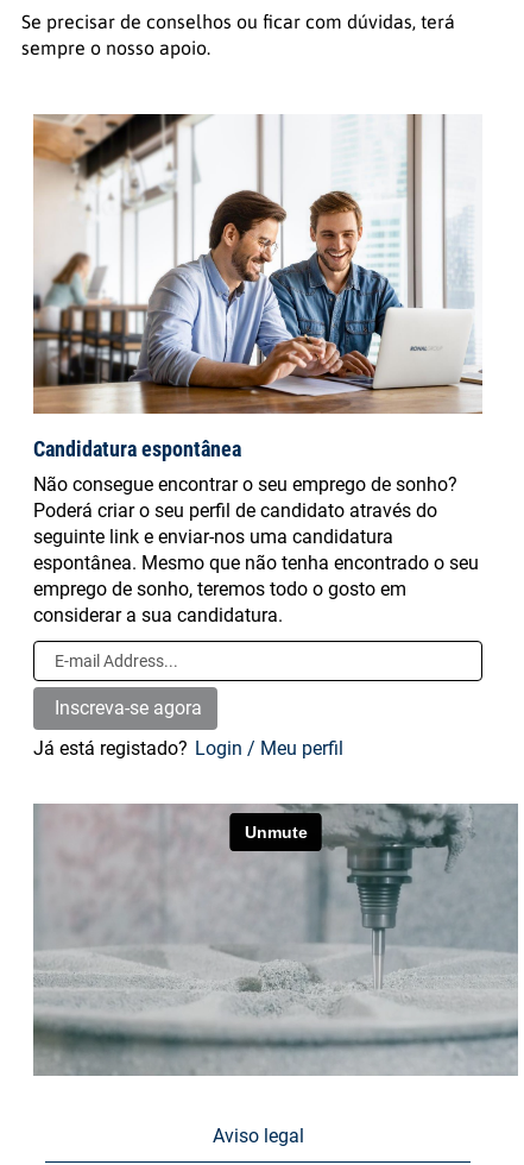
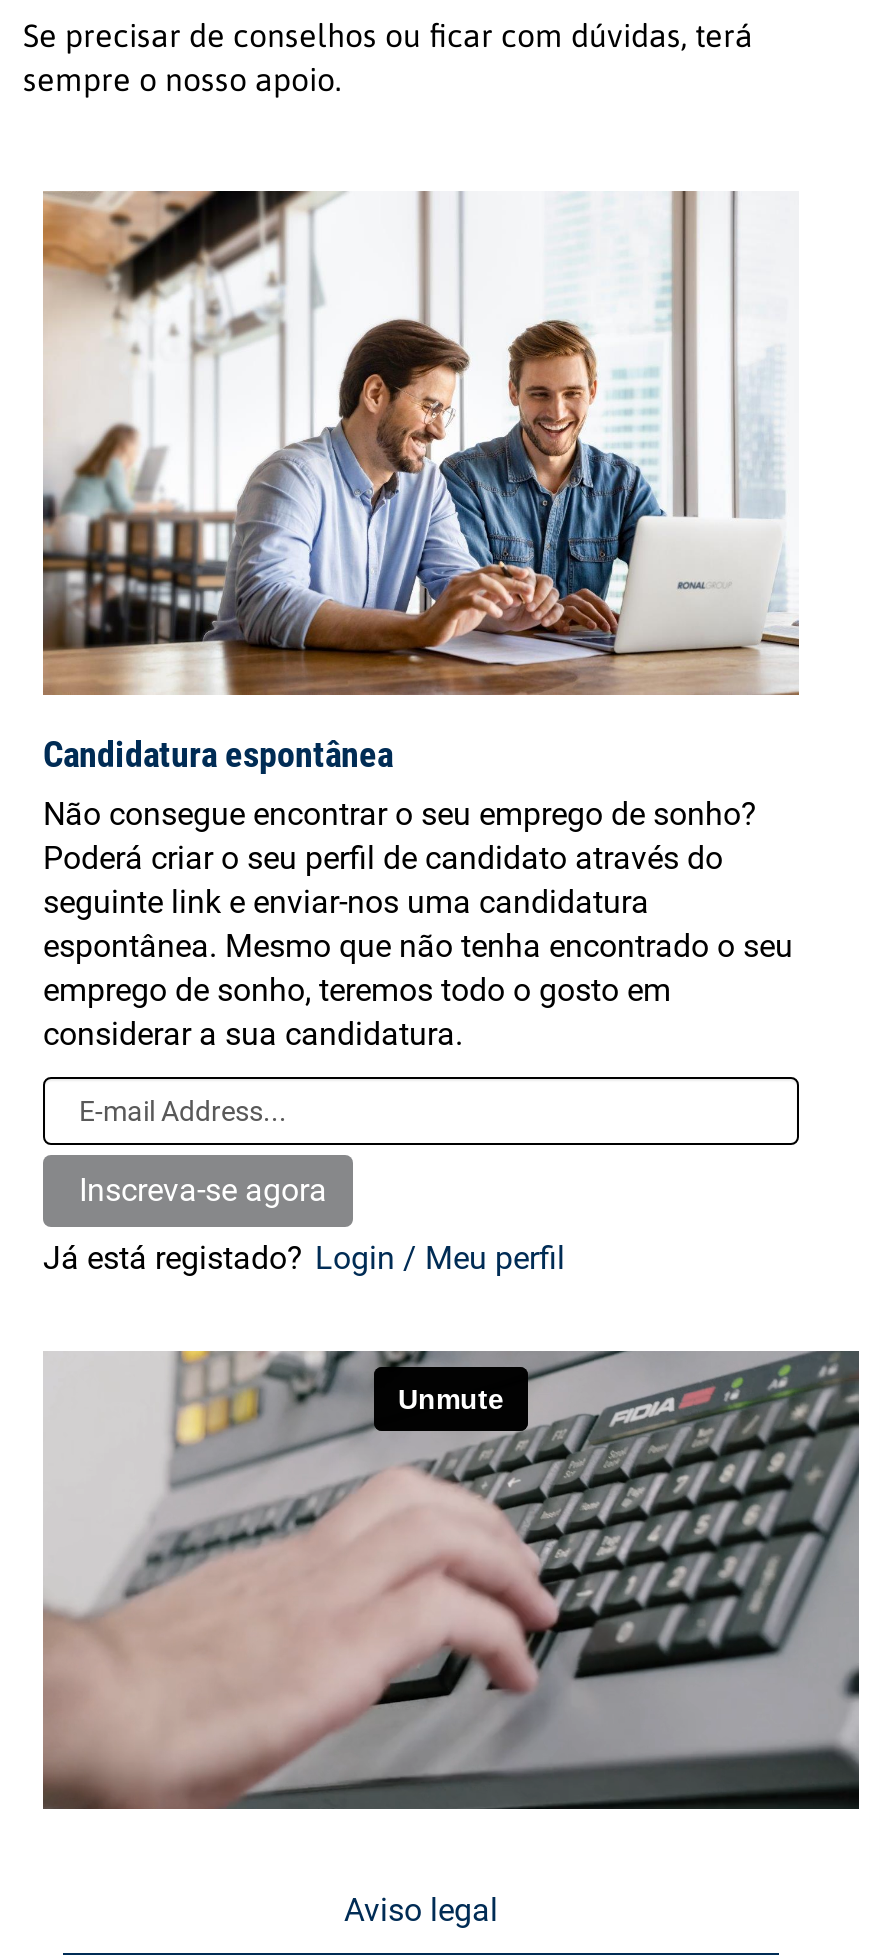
- [image]
+ [image]
